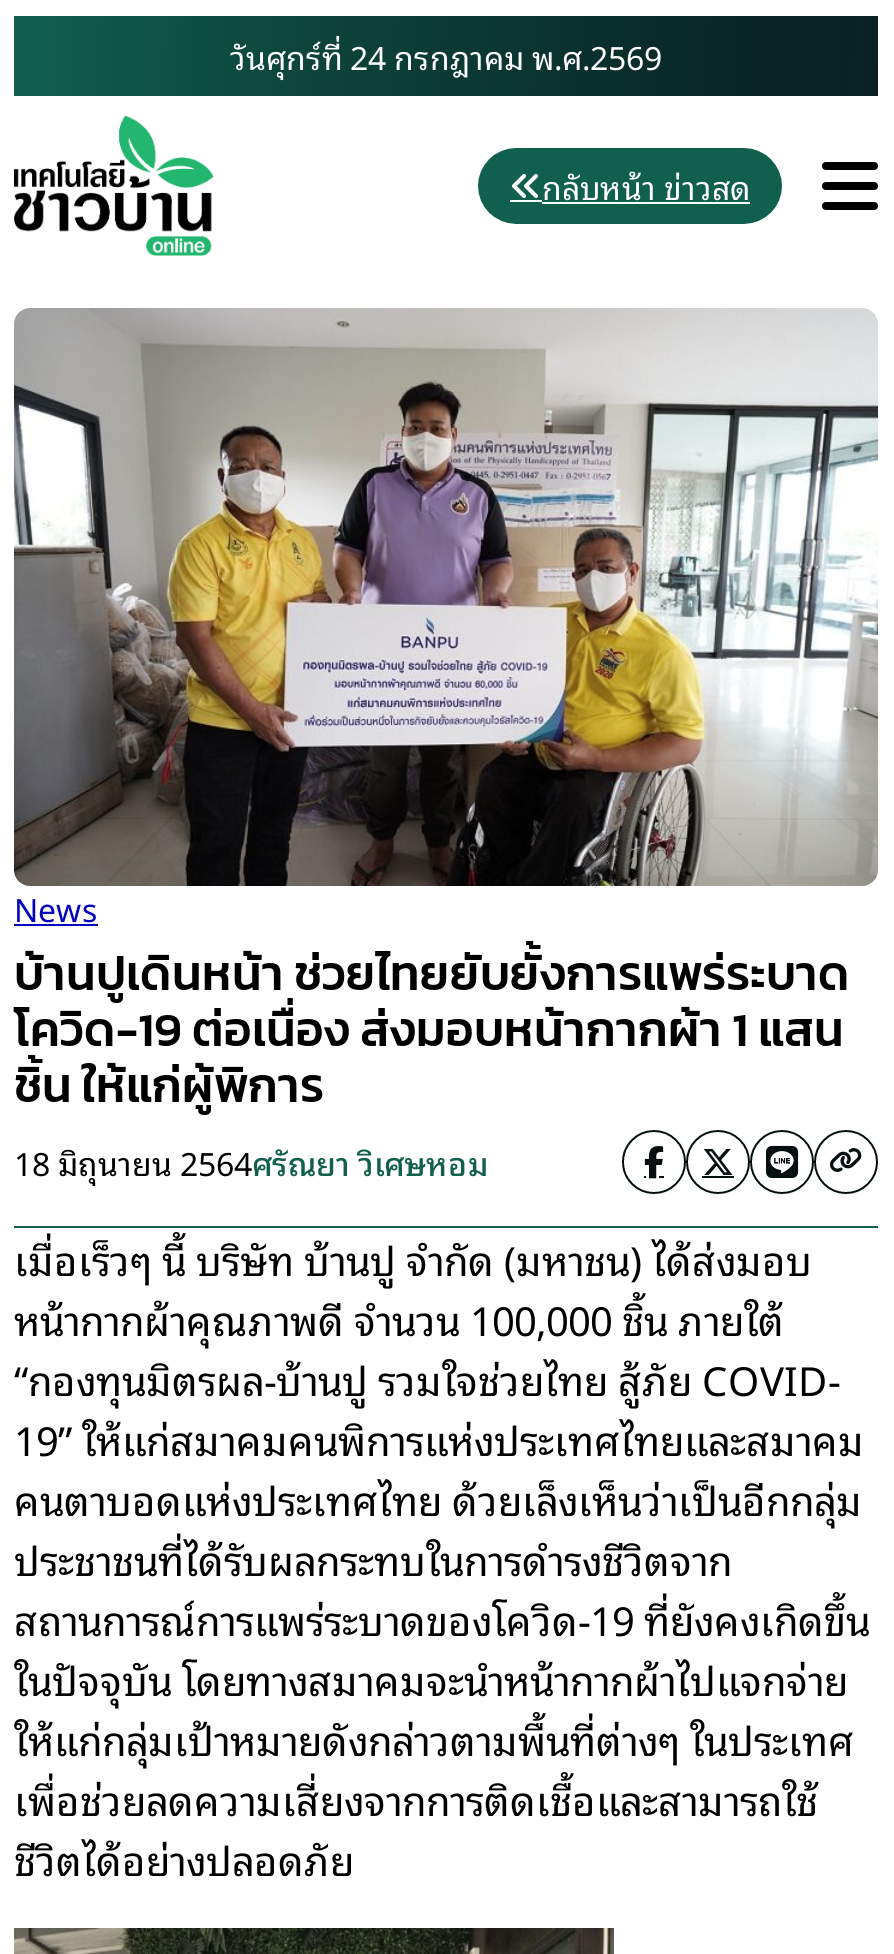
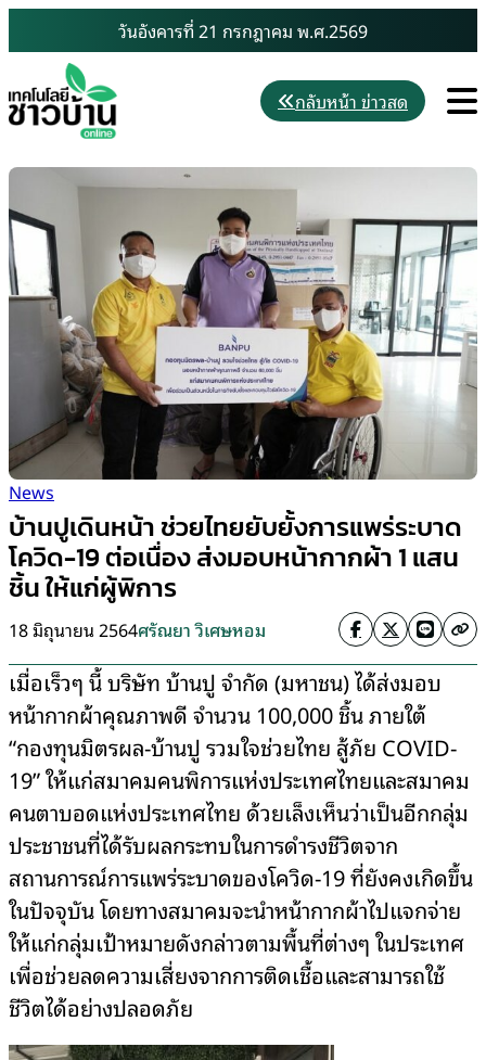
- วันศุกร์ที่ 24 กรกฎาคม พ.ศ.2569
+ วันอังคารที่ 21 กรกฎาคม พ.ศ.2569
